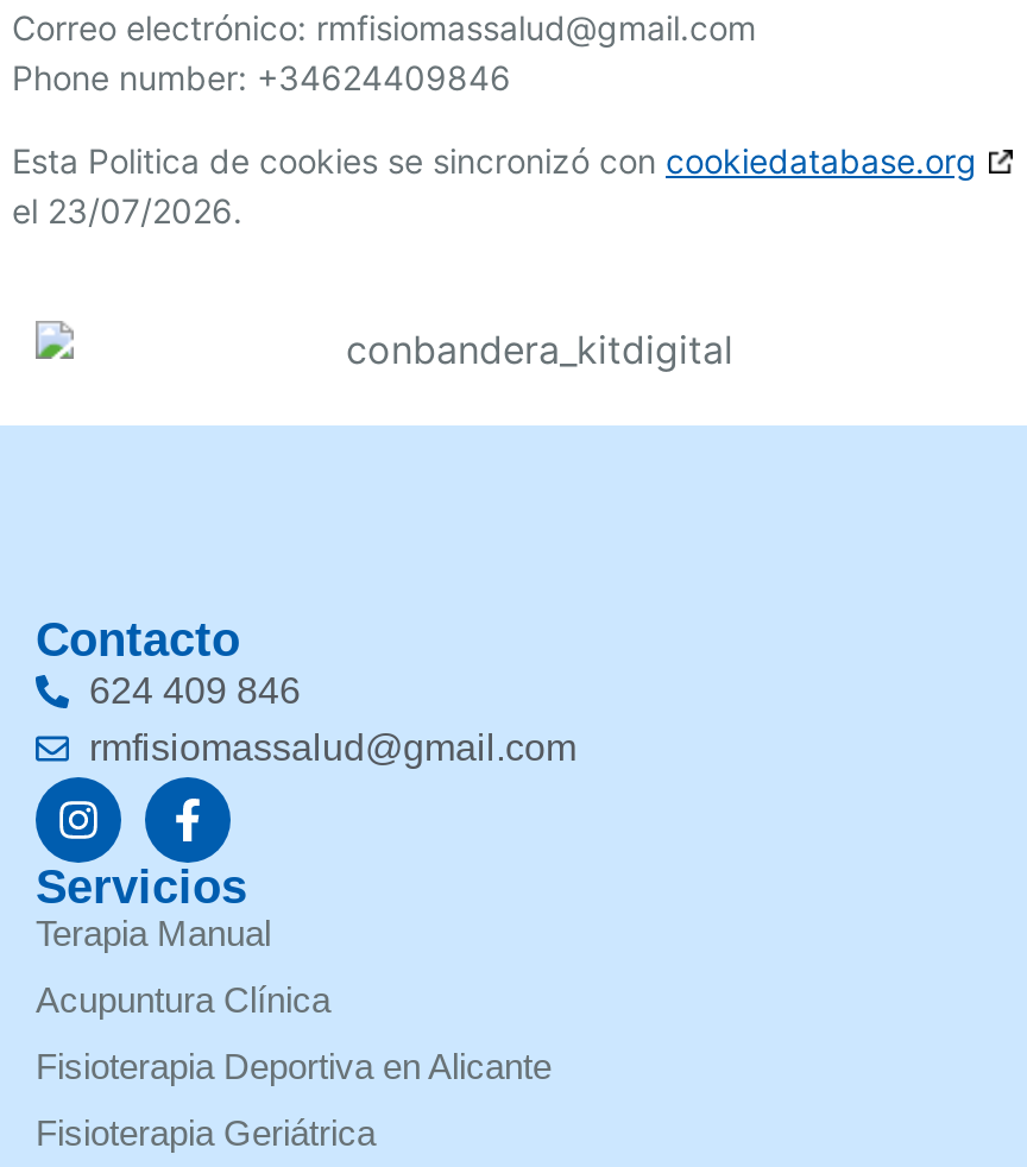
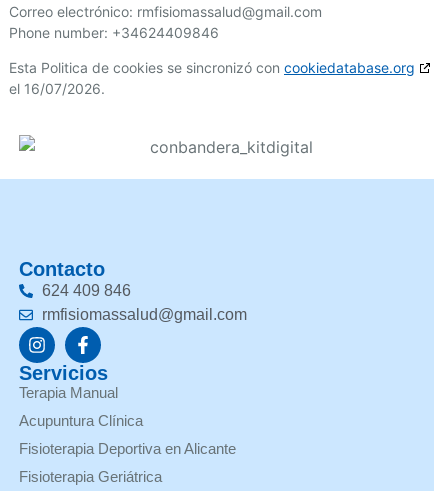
- el 23/07/2026.
+ el 16/07/2026.
